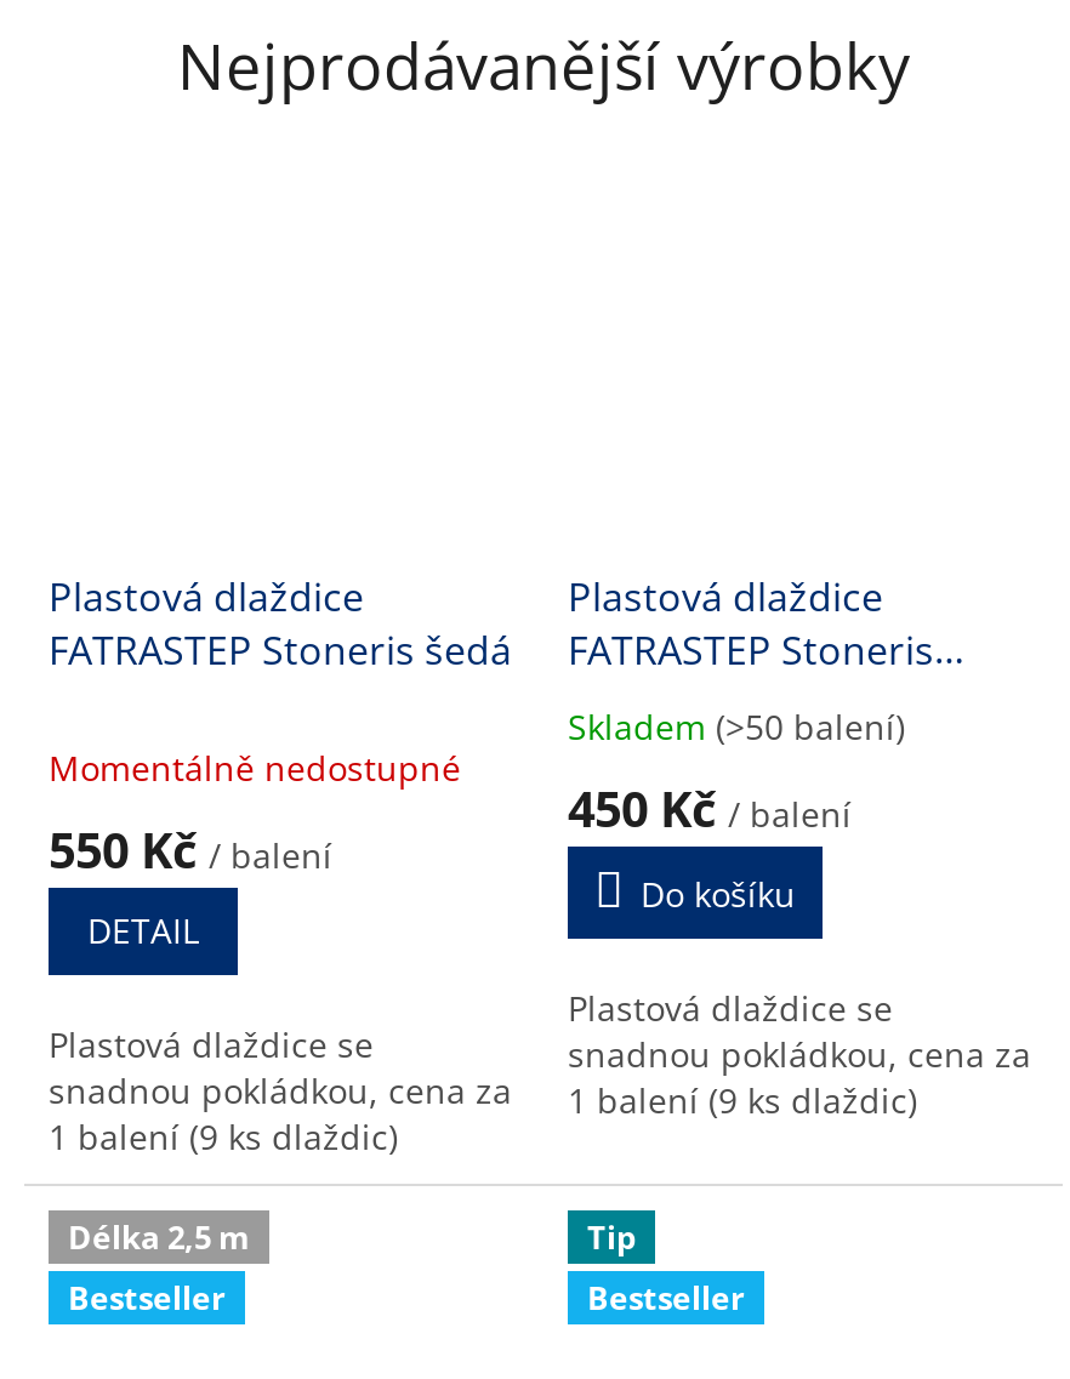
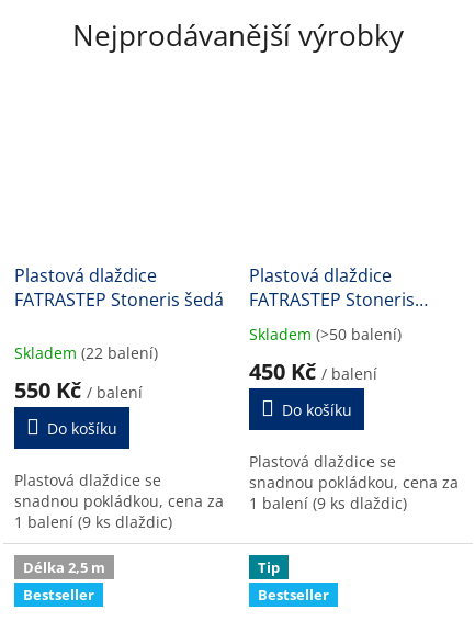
- Momentálně nedostupné
+ Skladem (22 balení)

- DETAIL
+ Do košíku
